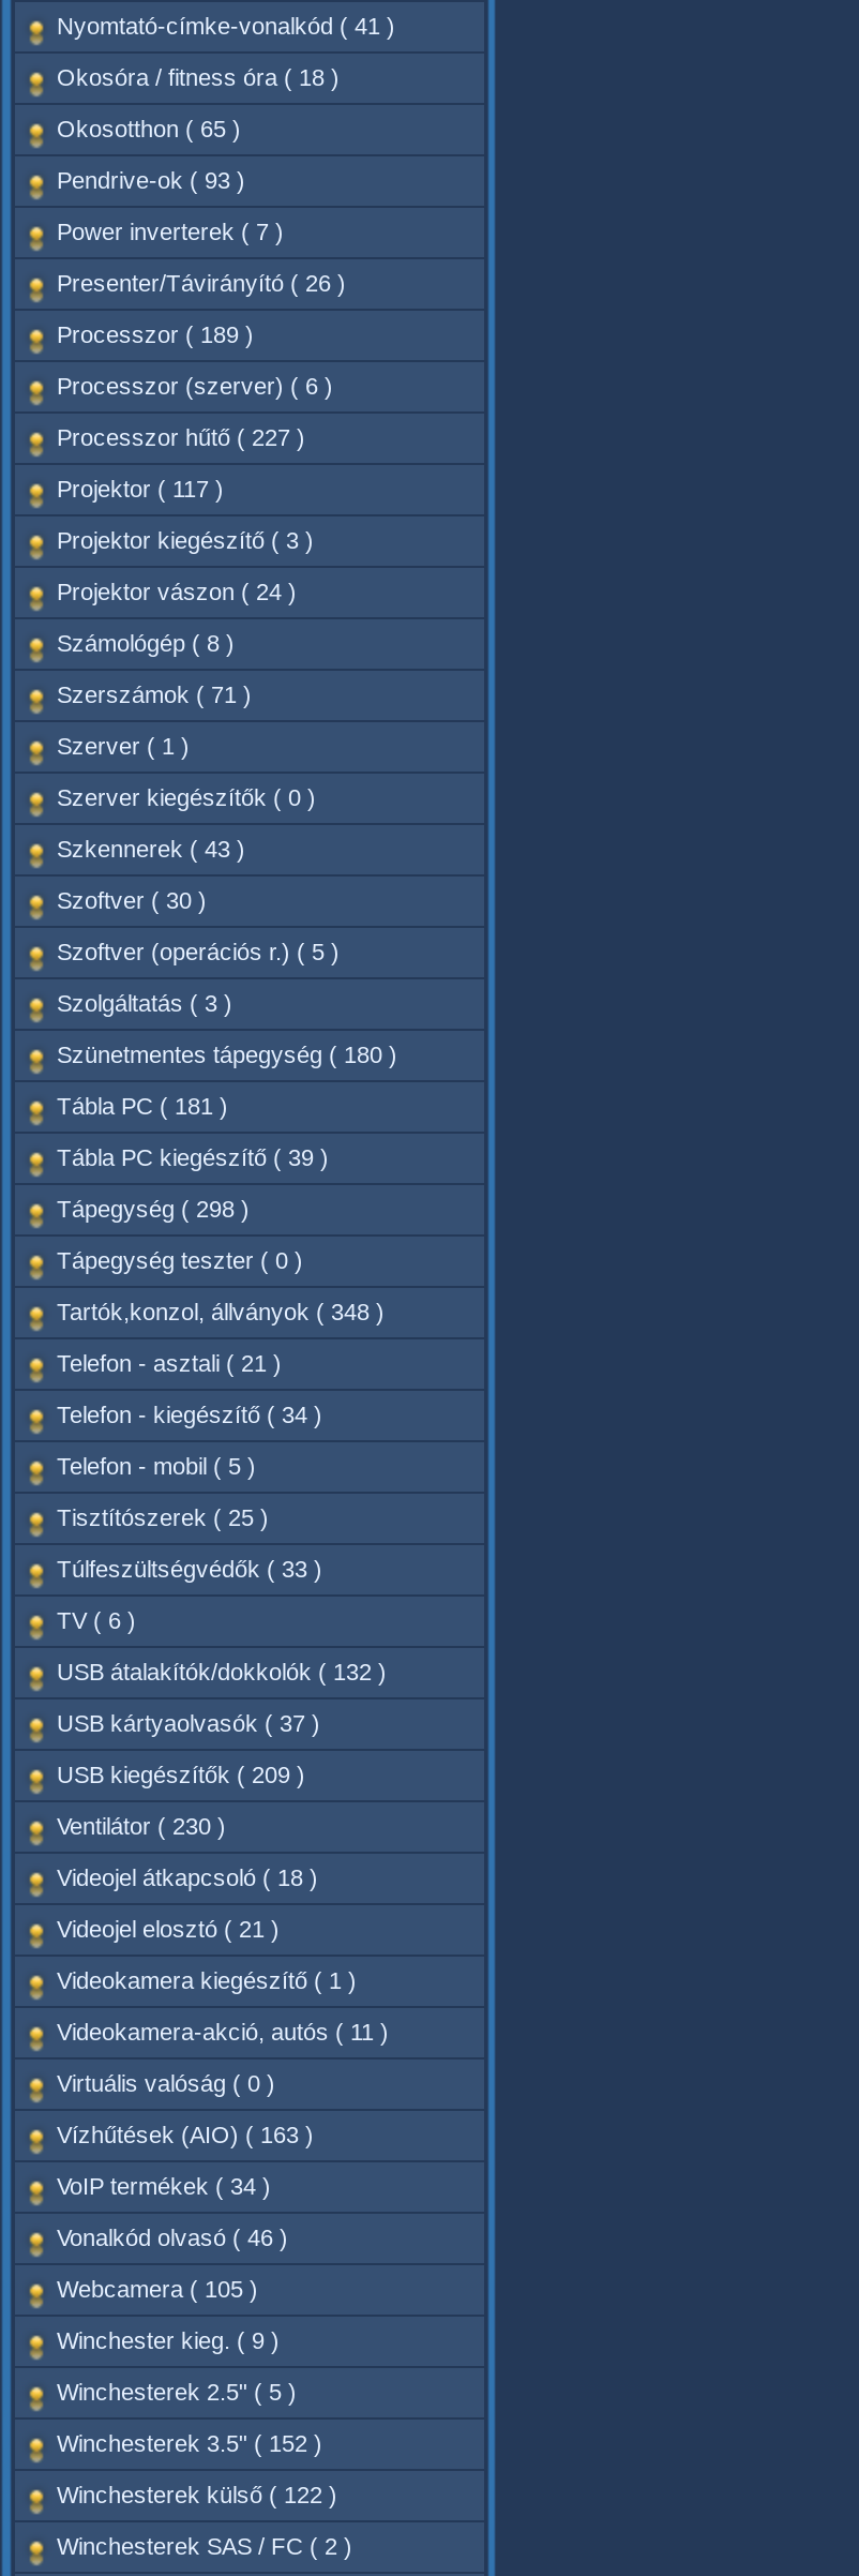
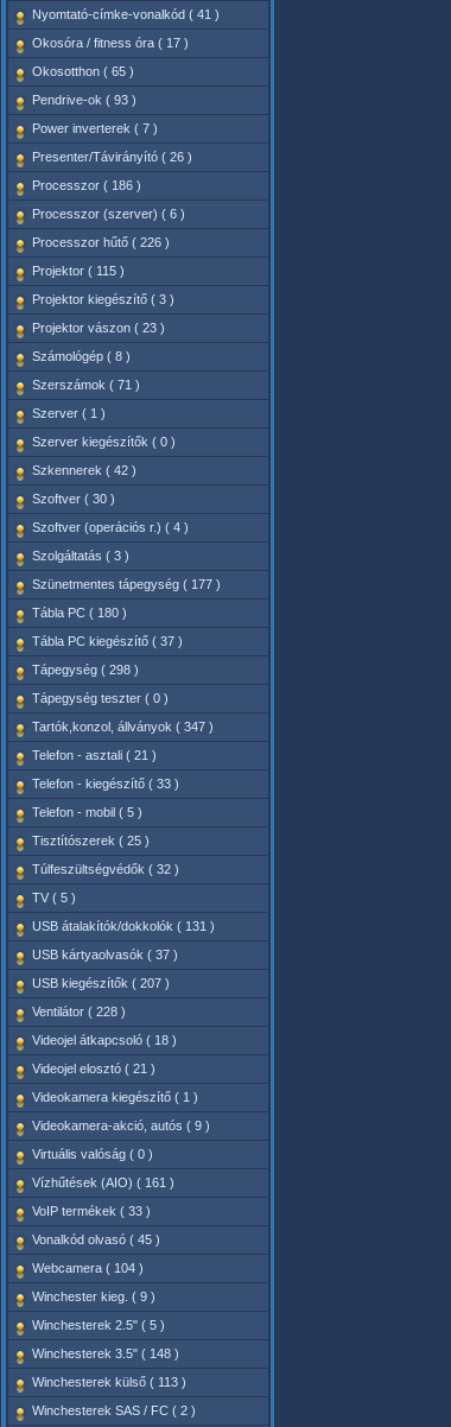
- Okosóra / fitness óra ( 18 )
+ Okosóra / fitness óra ( 17 )

- Processzor ( 189 )
+ Processzor ( 186 )

- Processzor hűtő ( 227 )
+ Processzor hűtő ( 226 )

- Projektor ( 117 )
+ Projektor ( 115 )

- Projektor vászon ( 24 )
+ Projektor vászon ( 23 )

- Szkennerek ( 43 )
+ Szkennerek ( 42 )

- Szoftver (operációs r.) ( 5 )
+ Szoftver (operációs r.) ( 4 )

- Szünetmentes tápegység ( 180 )
+ Szünetmentes tápegység ( 177 )

- Tábla PC ( 181 )
+ Tábla PC ( 180 )

- Tábla PC kiegészítő ( 39 )
+ Tábla PC kiegészítő ( 37 )

- Tartók,konzol, állványok ( 348 )
+ Tartók,konzol, állványok ( 347 )

- Telefon - kiegészítő ( 34 )
+ Telefon - kiegészítő ( 33 )

- Túlfeszültségvédők ( 33 )
+ Túlfeszültségvédők ( 32 )

- TV ( 6 )
+ TV ( 5 )

- USB átalakítók/dokkolók ( 132 )
+ USB átalakítók/dokkolók ( 131 )

- USB kiegészítők ( 209 )
+ USB kiegészítők ( 207 )

- Ventilátor ( 230 )
+ Ventilátor ( 228 )

- Videokamera-akció, autós ( 11 )
+ Videokamera-akció, autós ( 9 )

- Vízhűtések (AIO) ( 163 )
+ Vízhűtések (AIO) ( 161 )

- VoIP termékek ( 34 )
+ VoIP termékek ( 33 )

- Vonalkód olvasó ( 46 )
+ Vonalkód olvasó ( 45 )

- Webcamera ( 105 )
+ Webcamera ( 104 )

- Winchesterek 3.5" ( 152 )
+ Winchesterek 3.5" ( 148 )

- Winchesterek külső ( 122 )
+ Winchesterek külső ( 113 )
